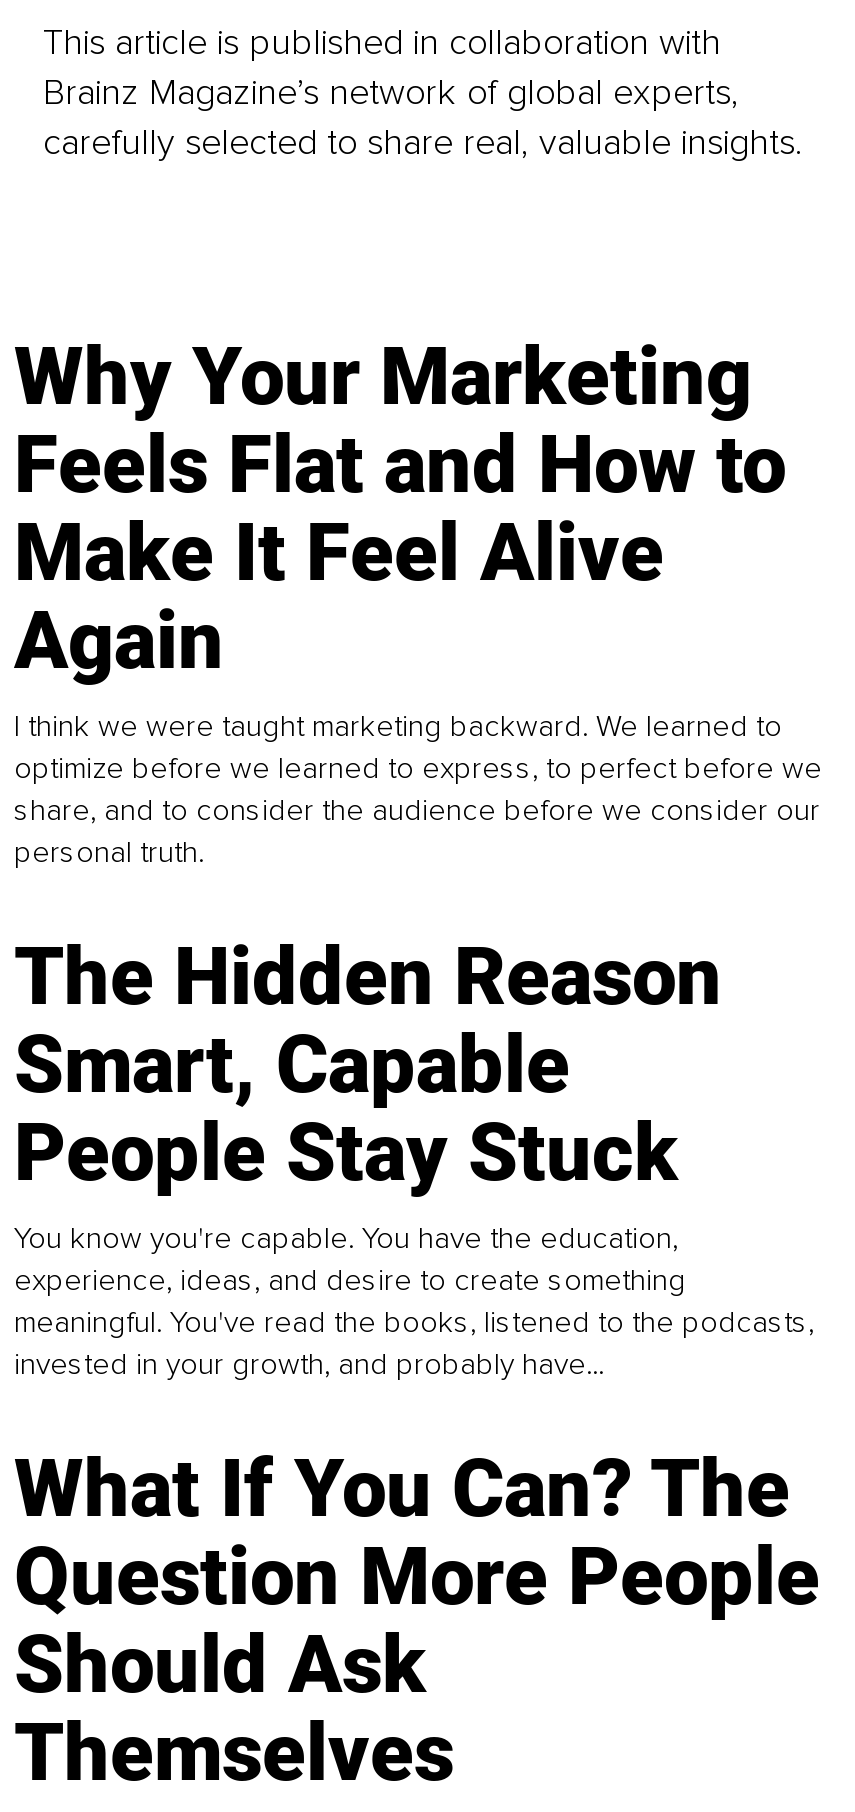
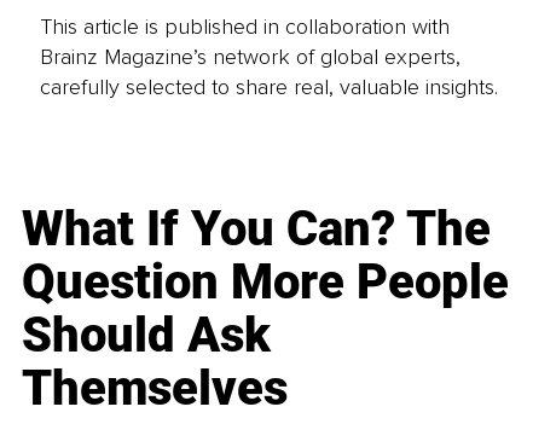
- Why Your Marketing
- Feels Flat and How to
- Make It Feel Alive
- Again
- I think we were taught marketing backward. We learned to
- optimize before we learned to express, to perfect before we
- share, and to consider the audience before we consider our
- personal truth.
- The Hidden Reason
- Smart, Capable
- People Stay Stuck
- You know you're capable. You have the education,
- experience, ideas, and desire to create something
- meaningful. You've read the books, listened to the podcasts,
- invested in your growth, and probably have...
